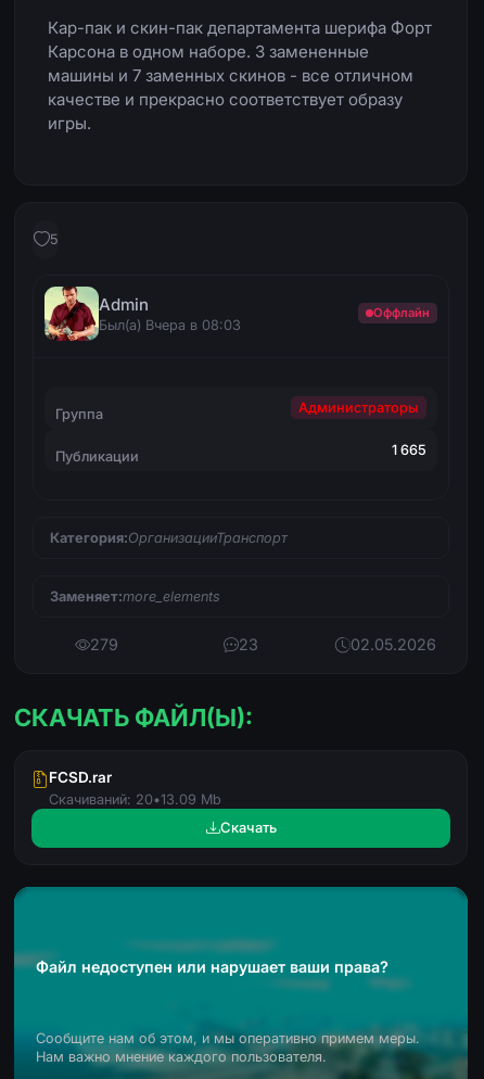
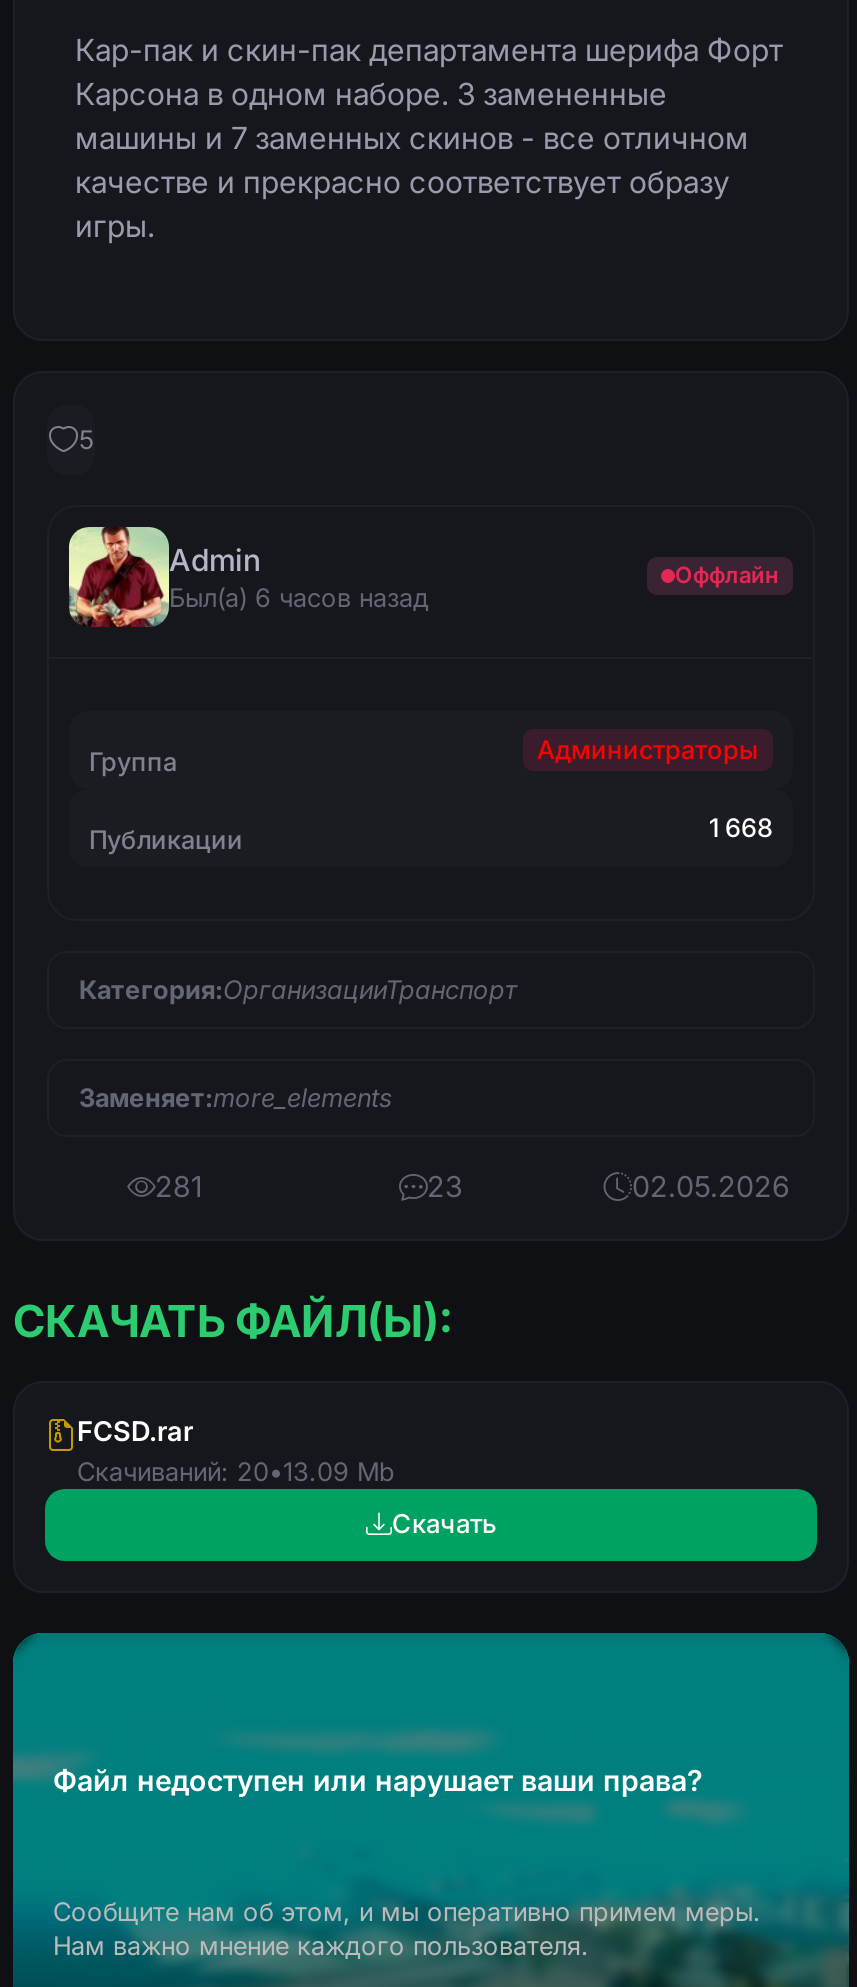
- Был(а) Вчера в 08:03
+ Был(а) 6 часов назад

- 1 665
+ 1 668

- 279
+ 281
